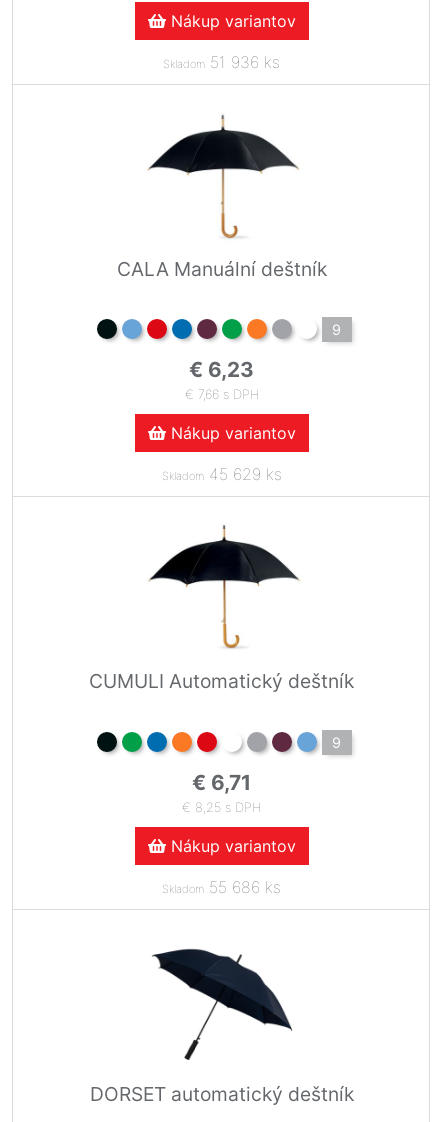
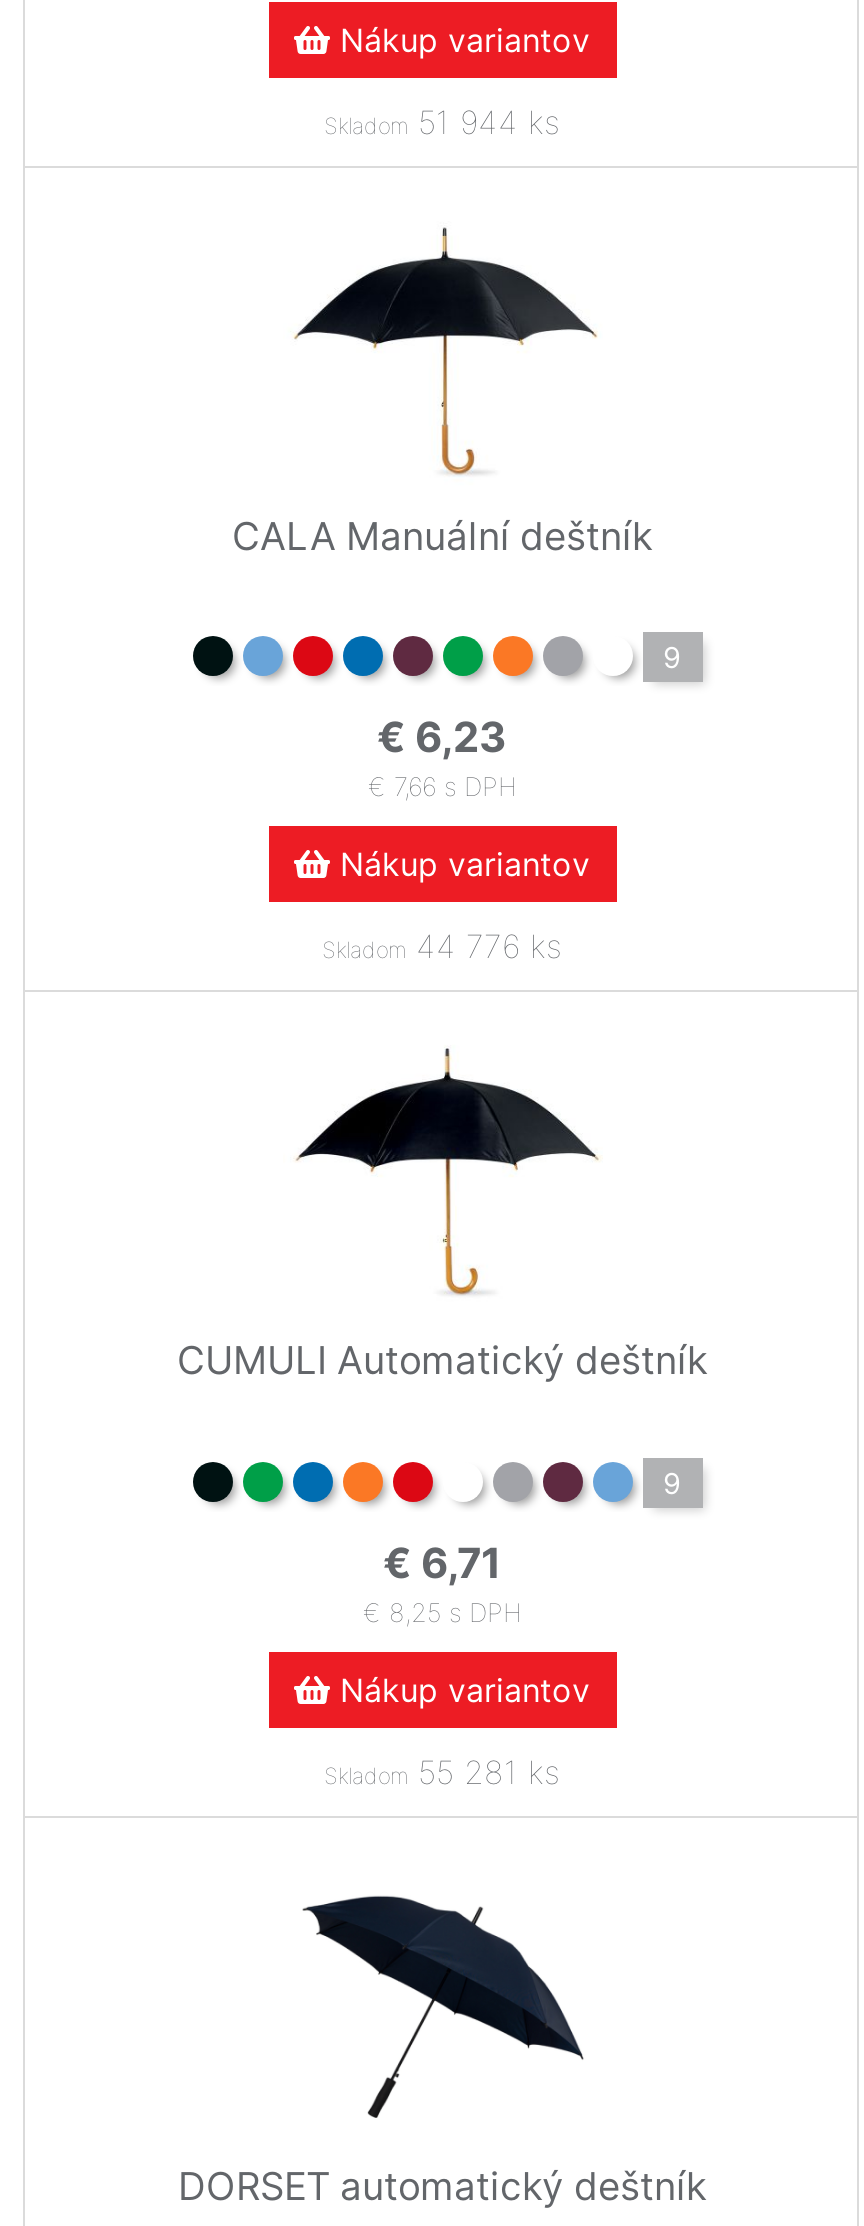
- Skladom 51 936 ks
+ Skladom 51 944 ks

- Skladom 45 629 ks
+ Skladom 44 776 ks

- Skladom 55 686 ks
+ Skladom 55 281 ks
